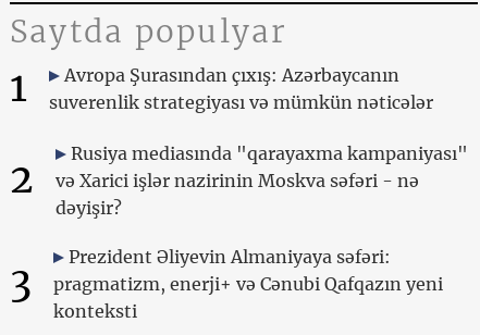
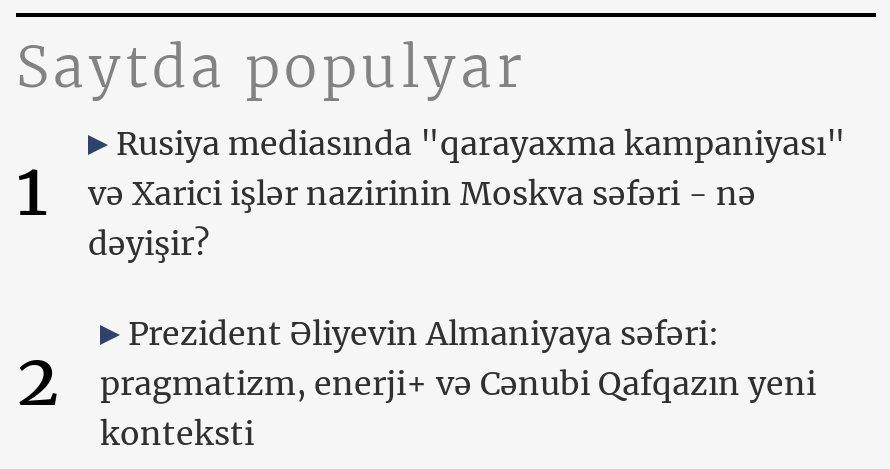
- Avropa Şurasından çıxış: Azərbaycanın
- suverenlik strategiyası və mümkün nəticələr
- 2

- 3 pragmatizm, enerji+ və Cənubi Qafqazın yeni
+ 2 pragmatizm, enerji+ və Cənubi Qafqazın yeni
